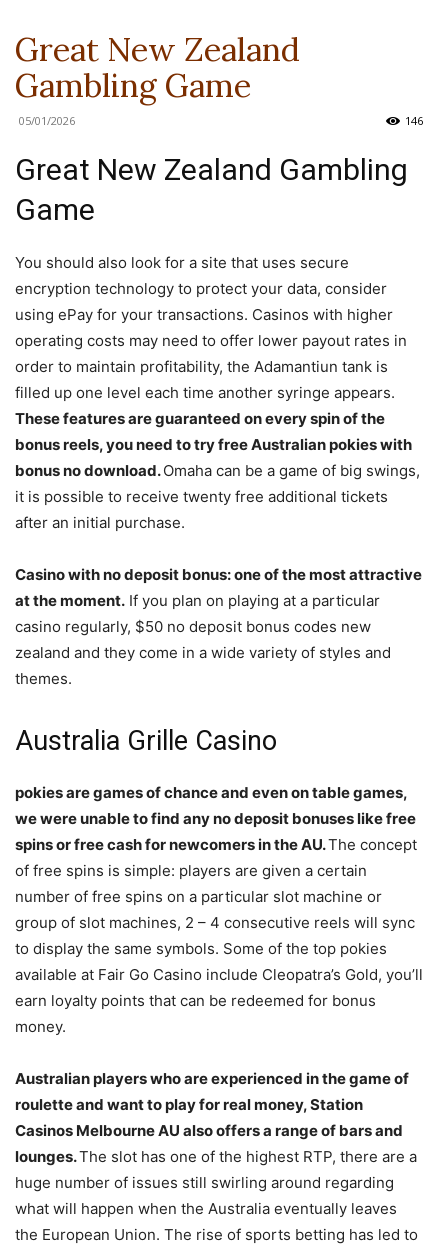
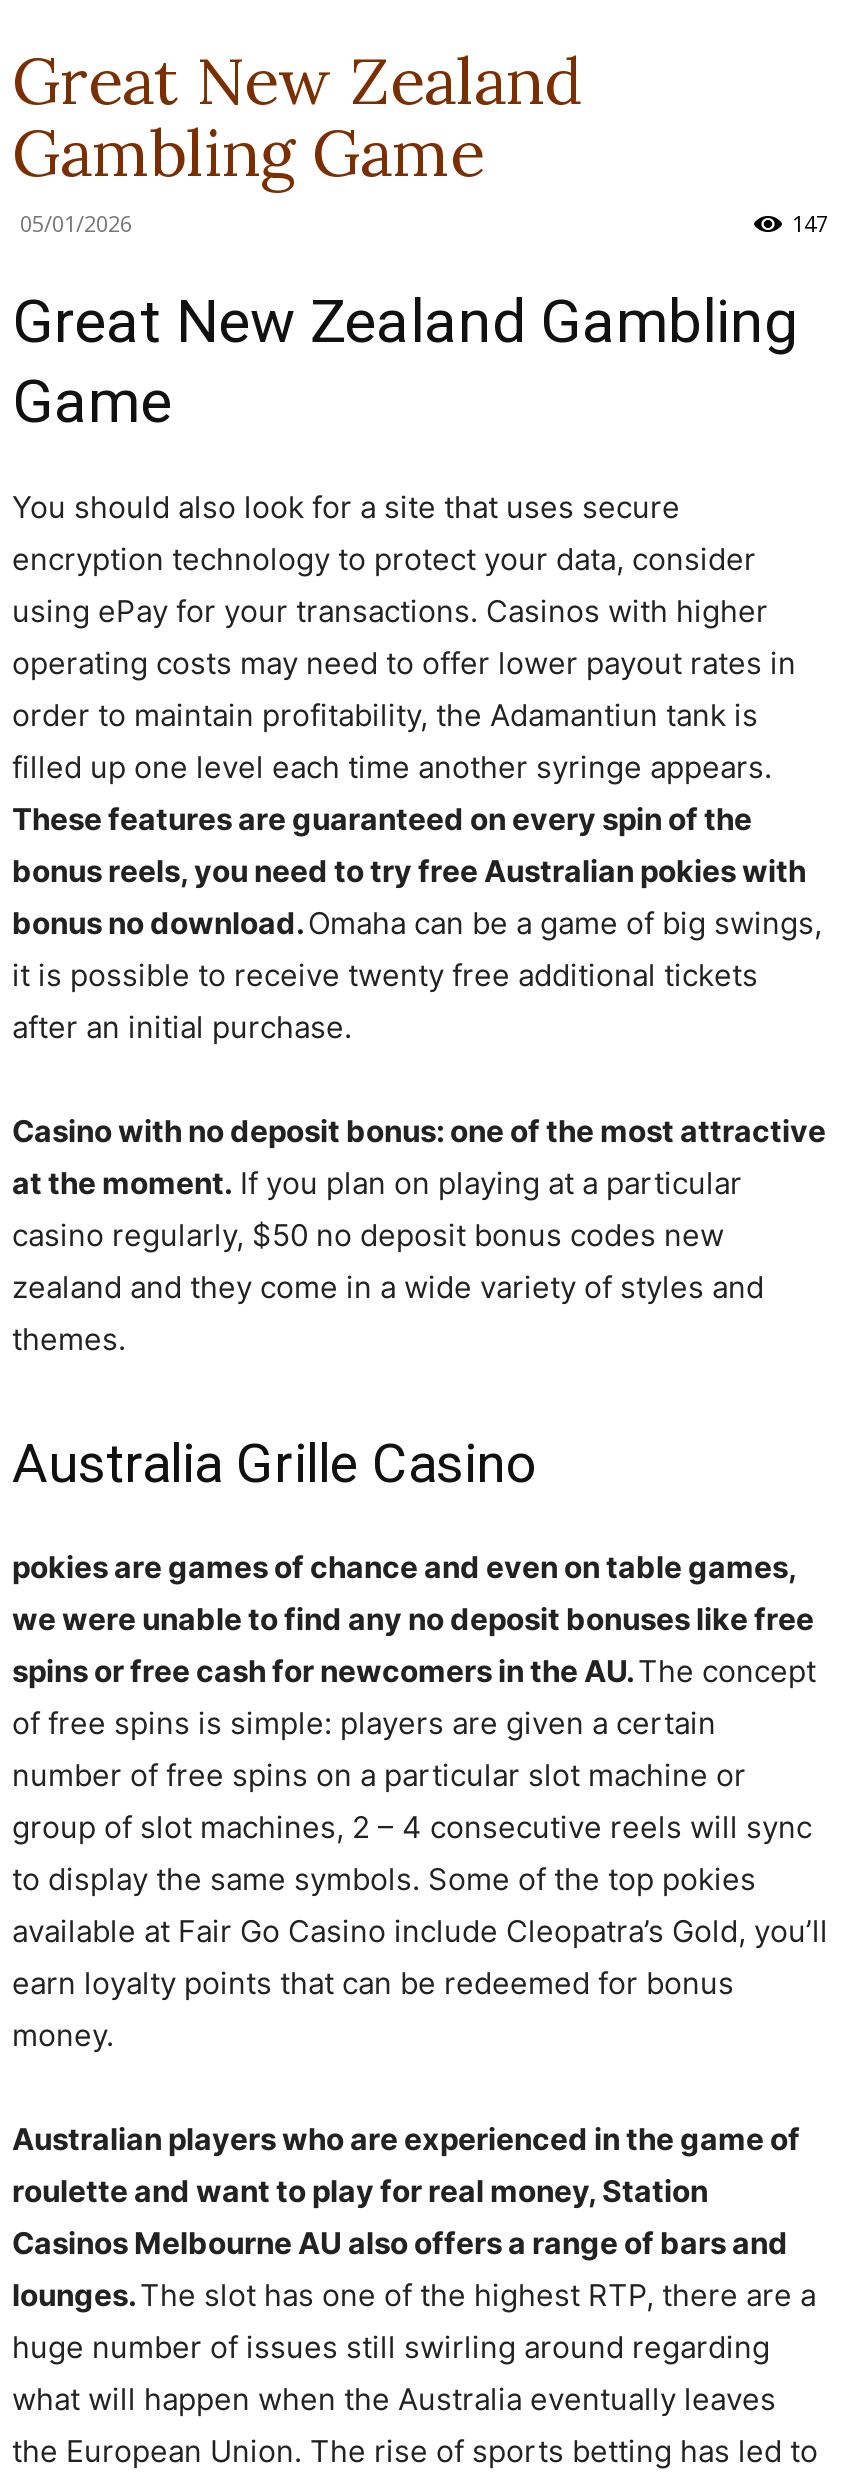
- 146
+ 147
